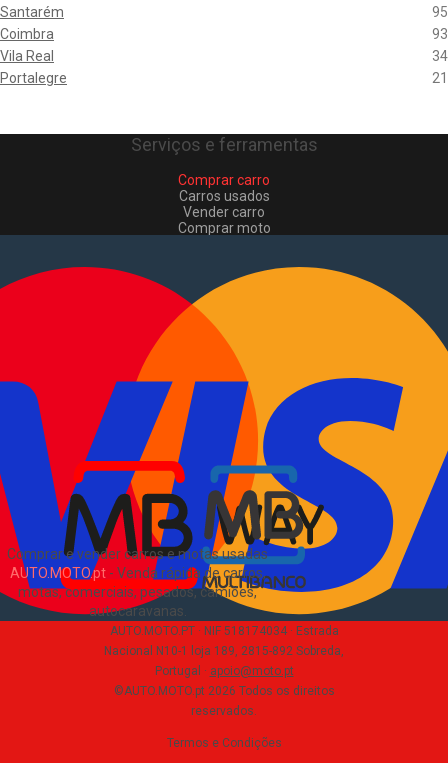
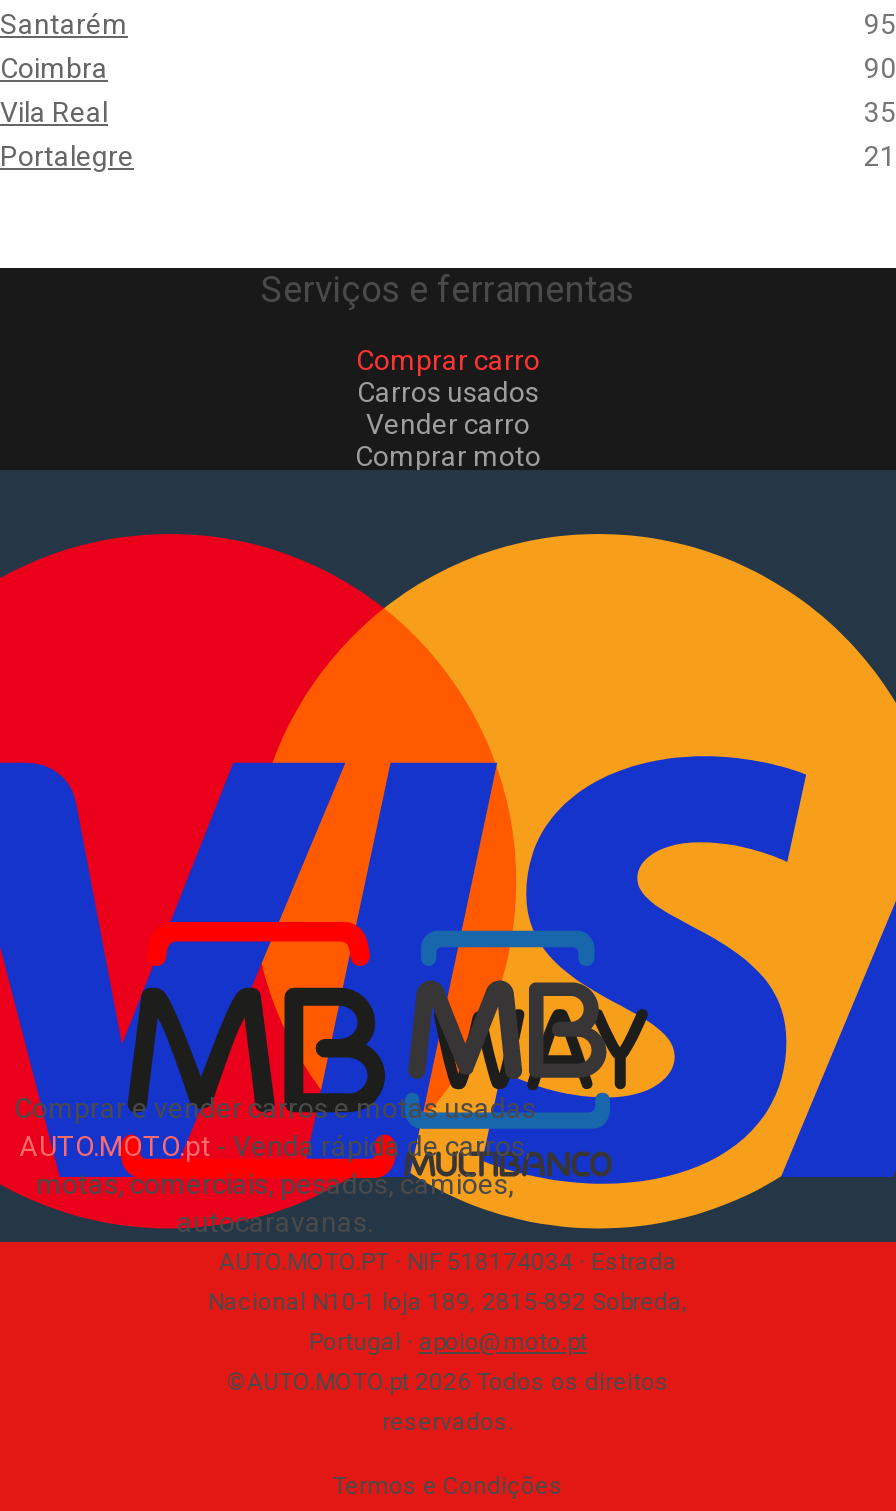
- 93
+ 90

- 34
+ 35
